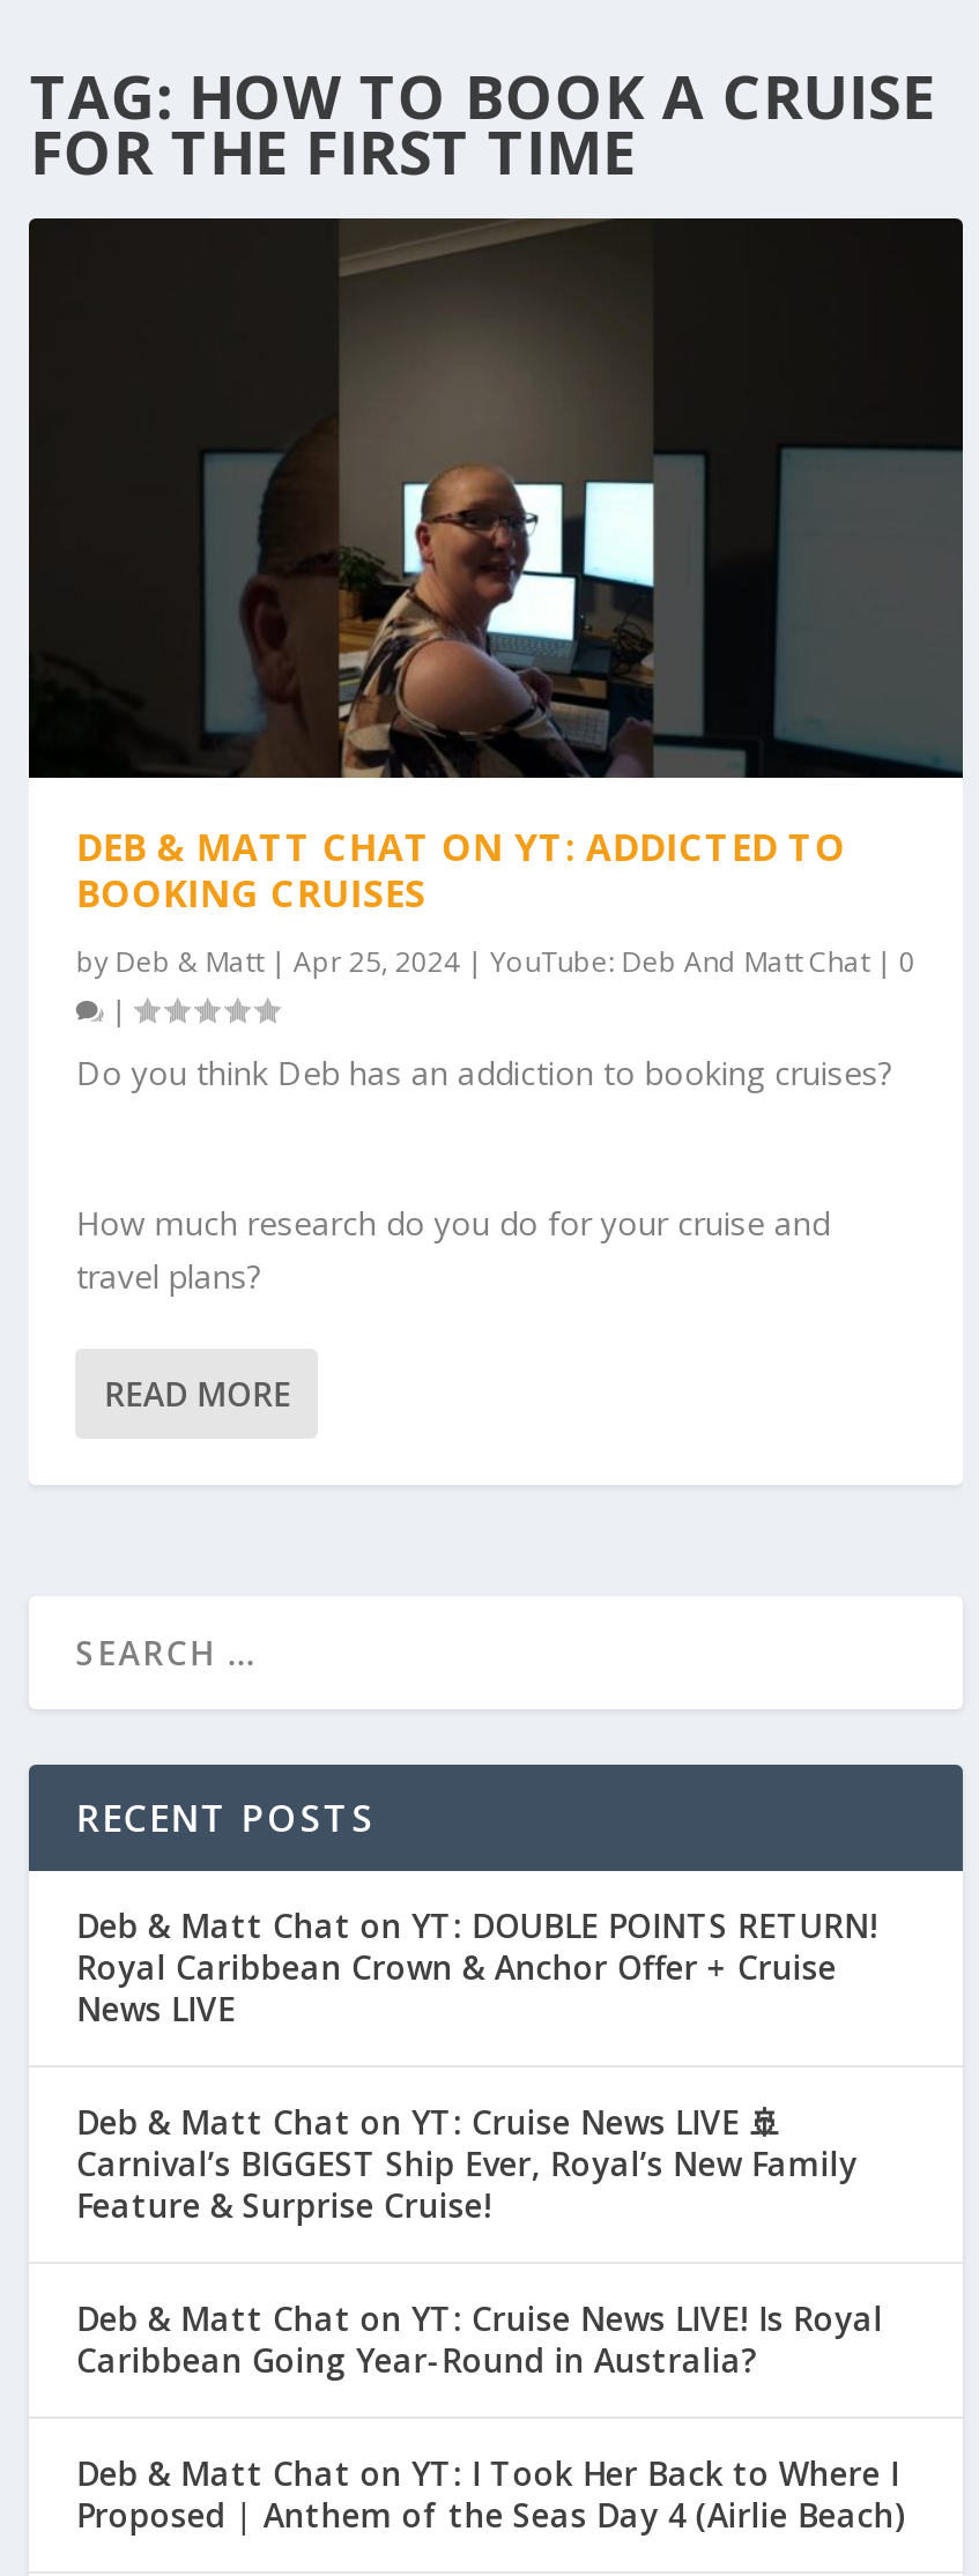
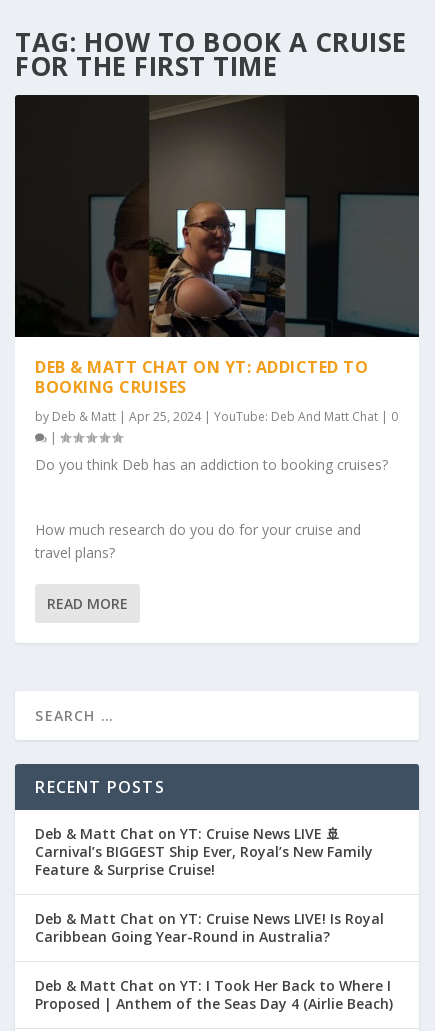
- Deb & Matt Chat on YT: DOUBLE POINTS RETURN!
- Royal Caribbean Crown & Anchor Offer + Cruise
- News LIVE
